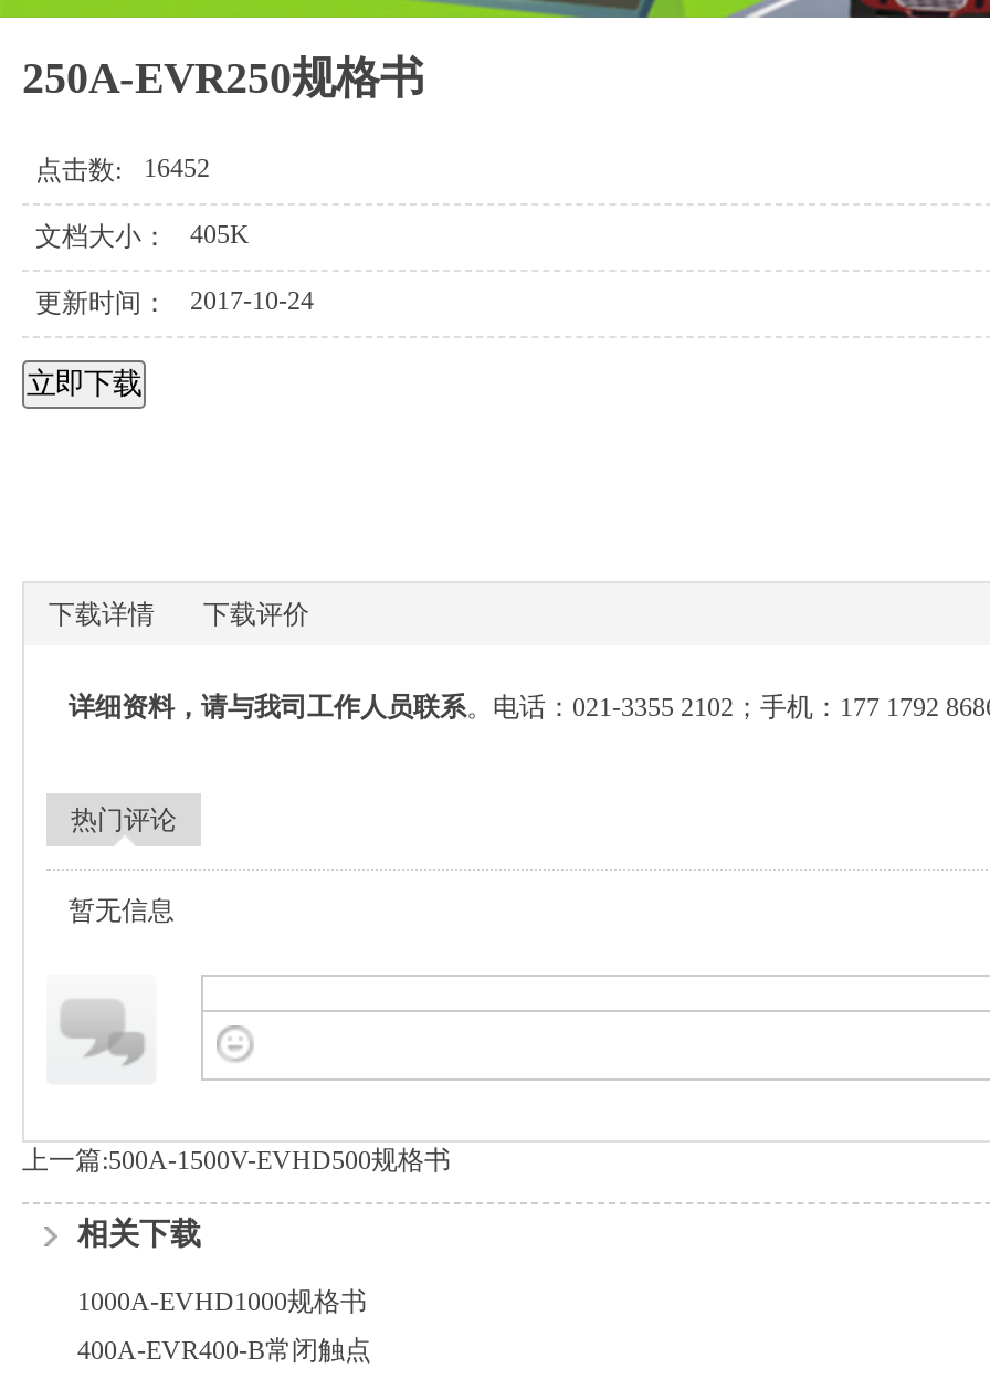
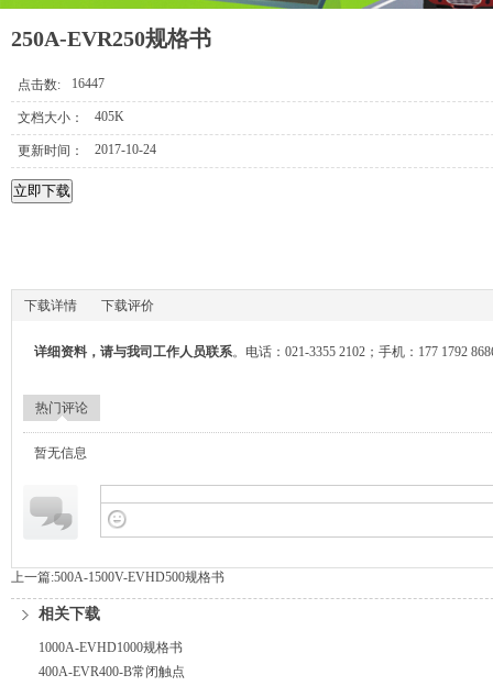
- 点击数: 16452
+ 点击数: 16447
